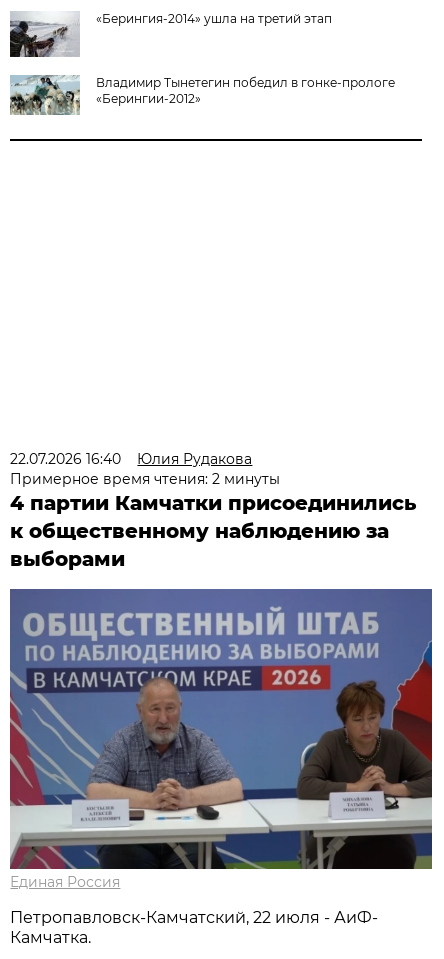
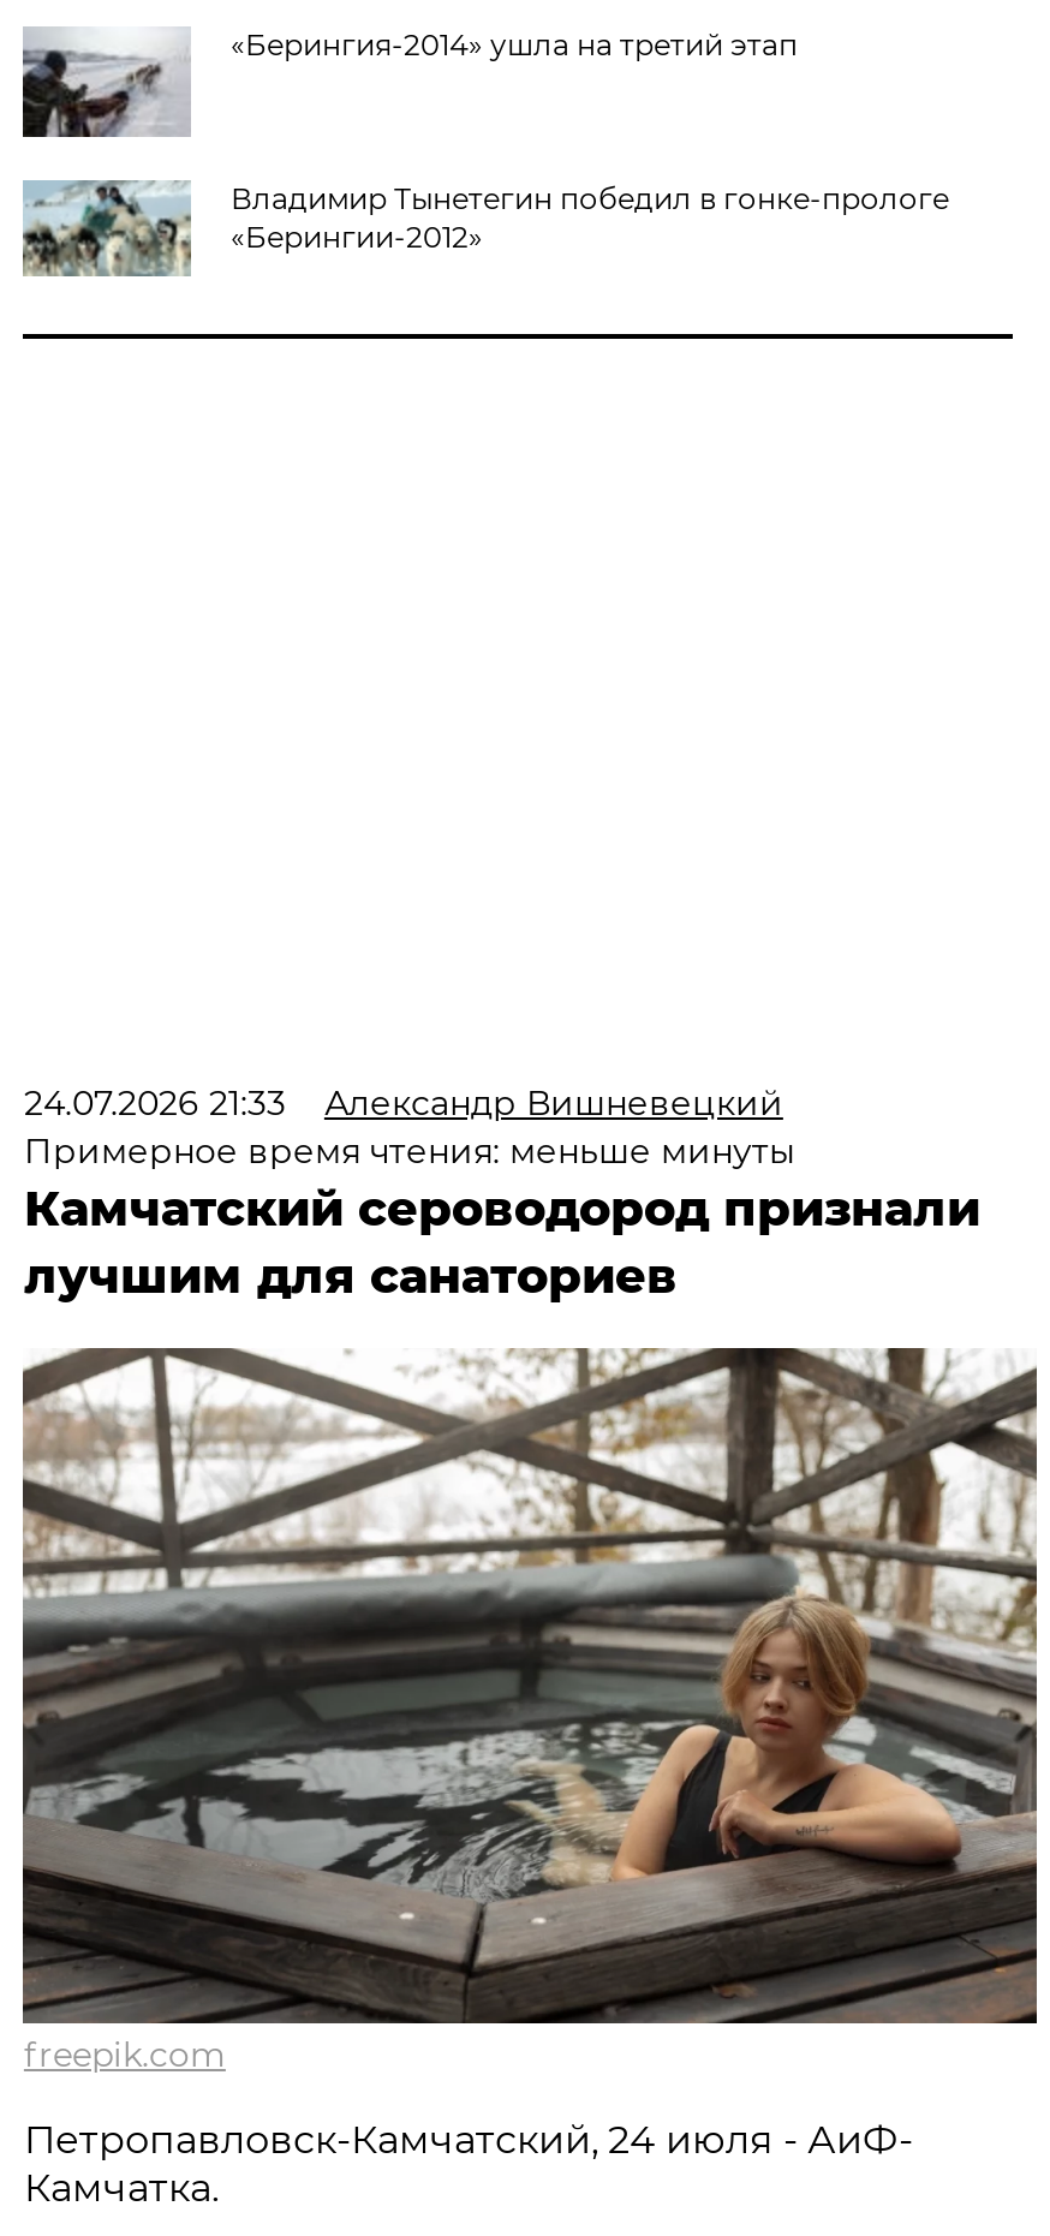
- 22.07.2026 16:40
- Юлия Рудакова
- Примерное время чтения: 2 минуты
- 4 партии Камчатки присоединились
- к общественному наблюдению за
- выборами
+ 24.07.2026 21:33
+ Александр Вишневецкий
+ Примерное время чтения: меньше минуты
+ Камчатский сероводород признали
+ лучшим для санаториев

- [image]
- Единая Россия
+ [image]
+ freepik.com

- Петропавловск-Камчатский, 22 июля - АиФ-
+ Петропавловск-Камчатский, 24 июля - АиФ-
